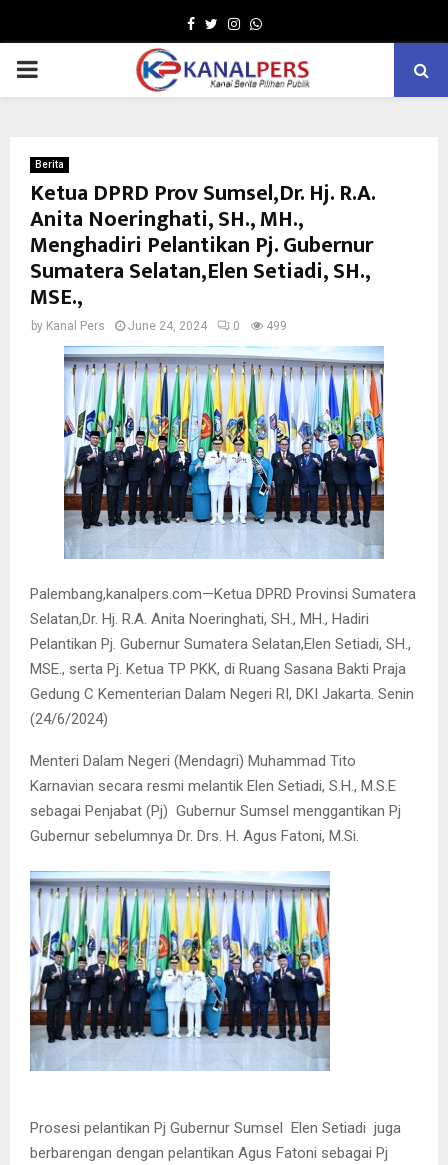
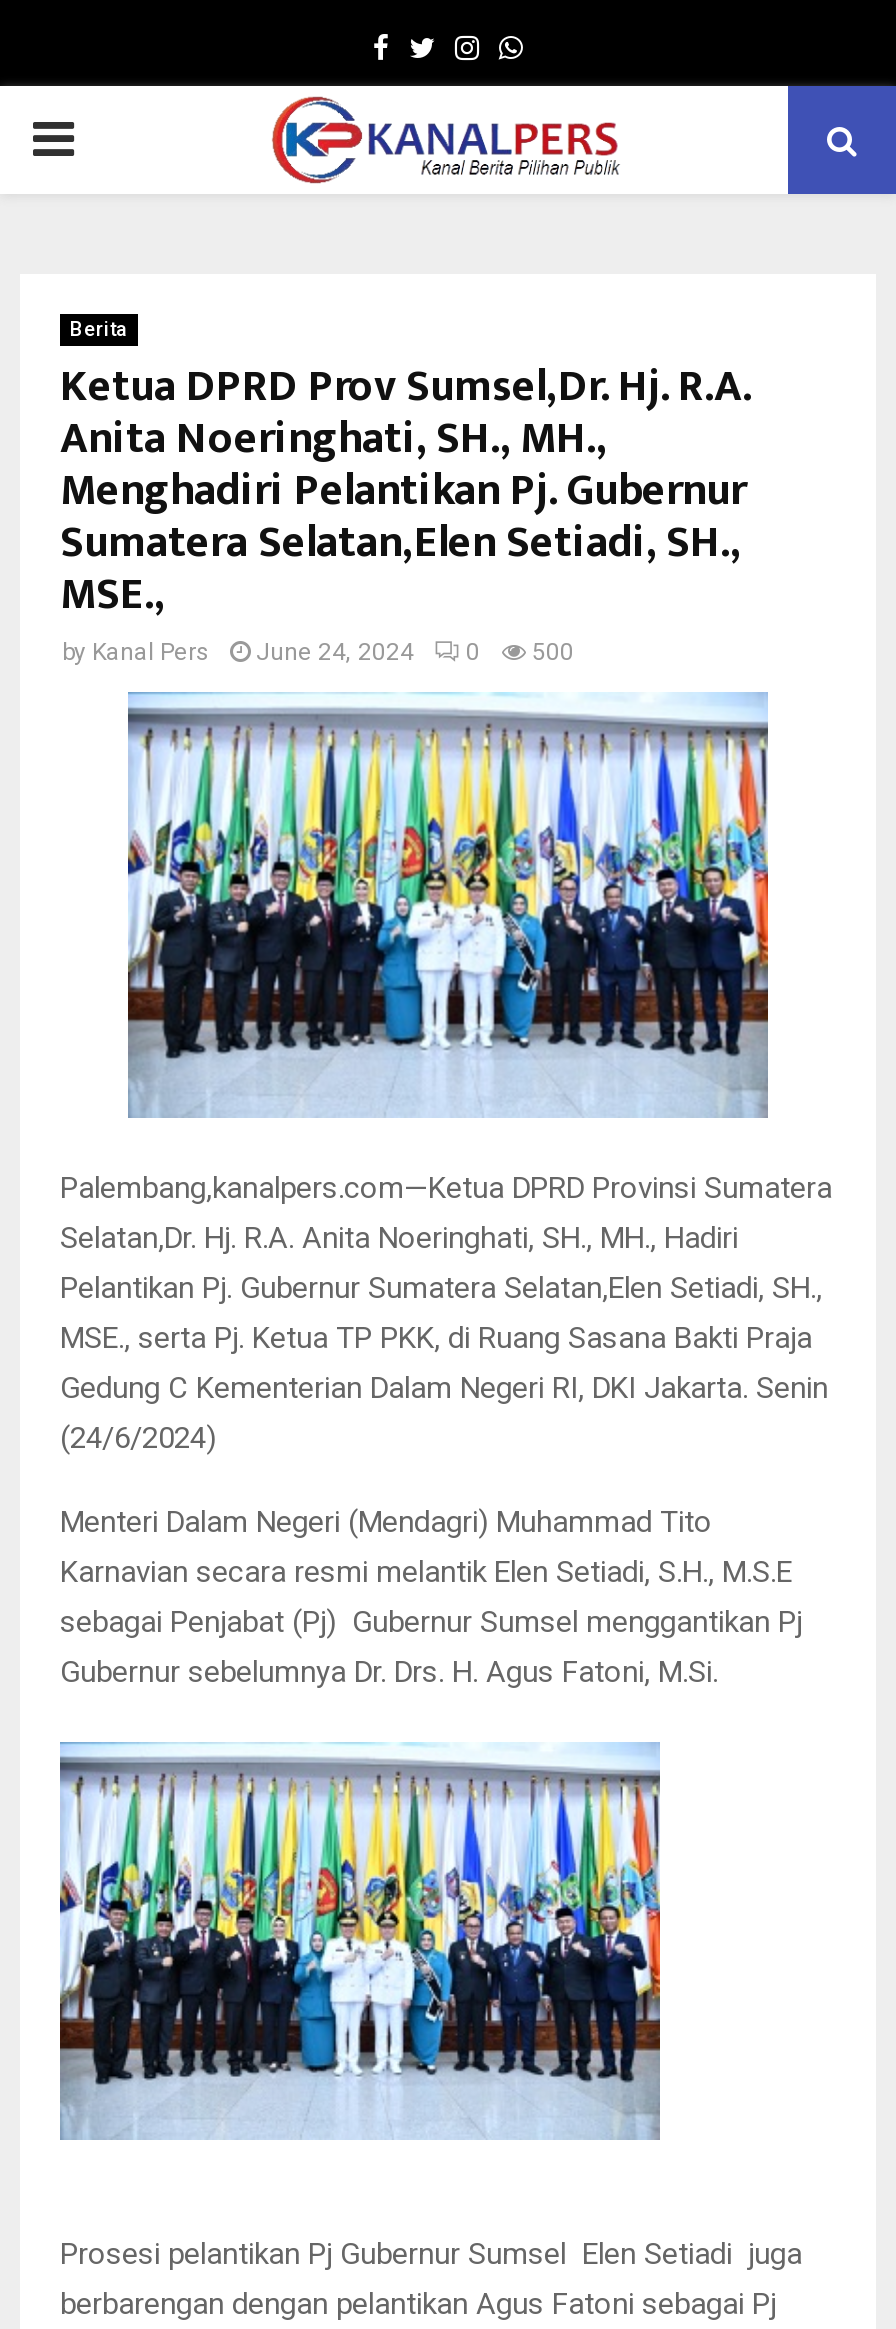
- by Kanal Pers June 24, 2024 0 499
+ by Kanal Pers June 24, 2024 0 500
